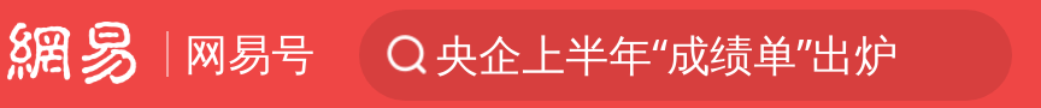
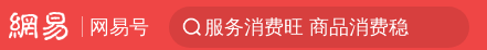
- 央企上半年“成绩单”出炉
+ 服务消费旺 商品消费稳
